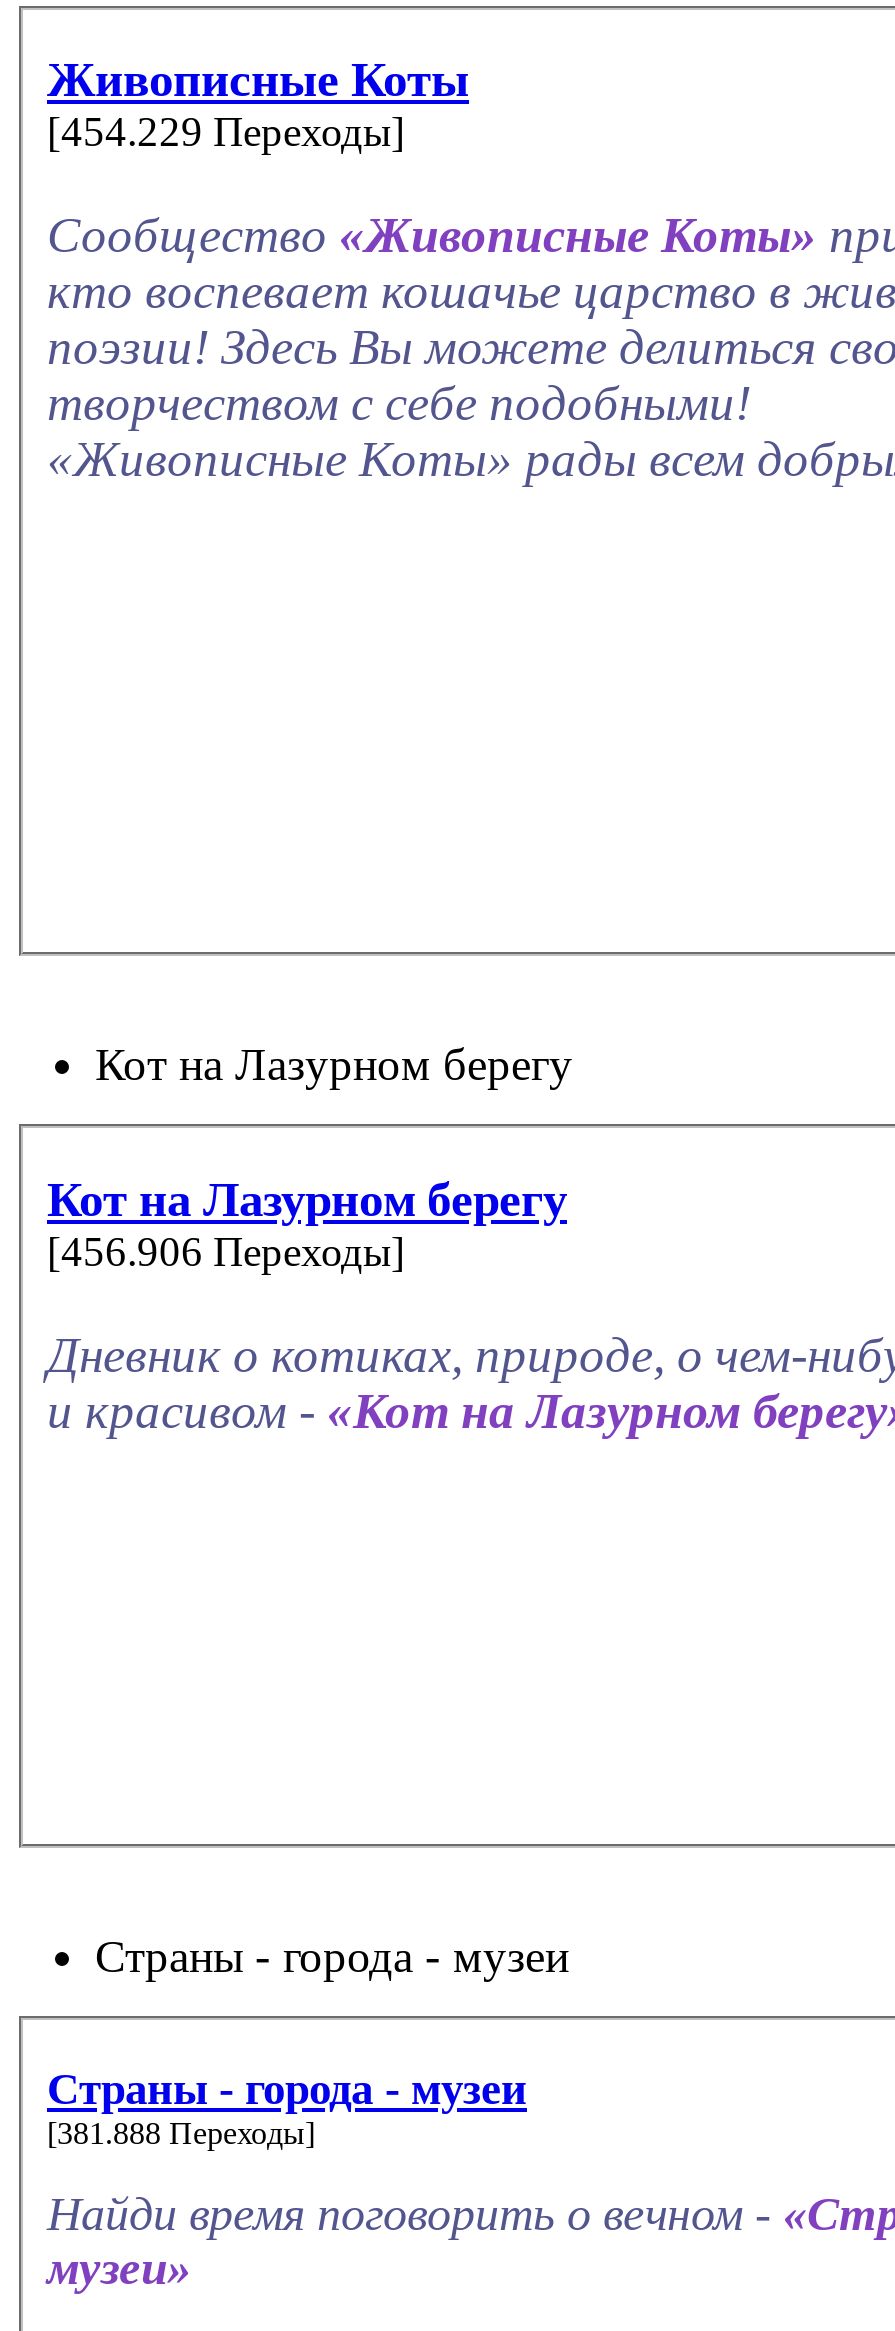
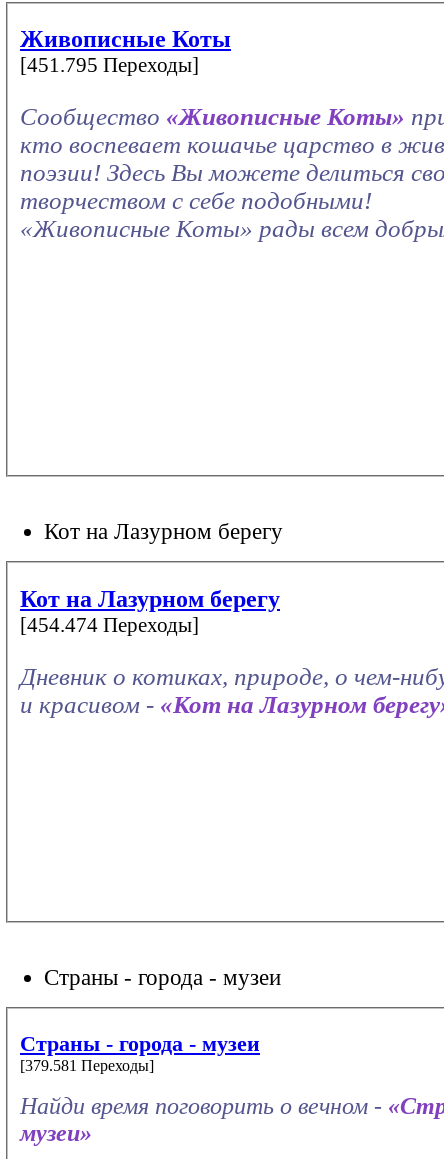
- [454.229 Переходы]
+ [451.795 Переходы]

- [456.906 Переходы]
+ [454.474 Переходы]

- [381.888 Переходы]
+ [379.581 Переходы]
